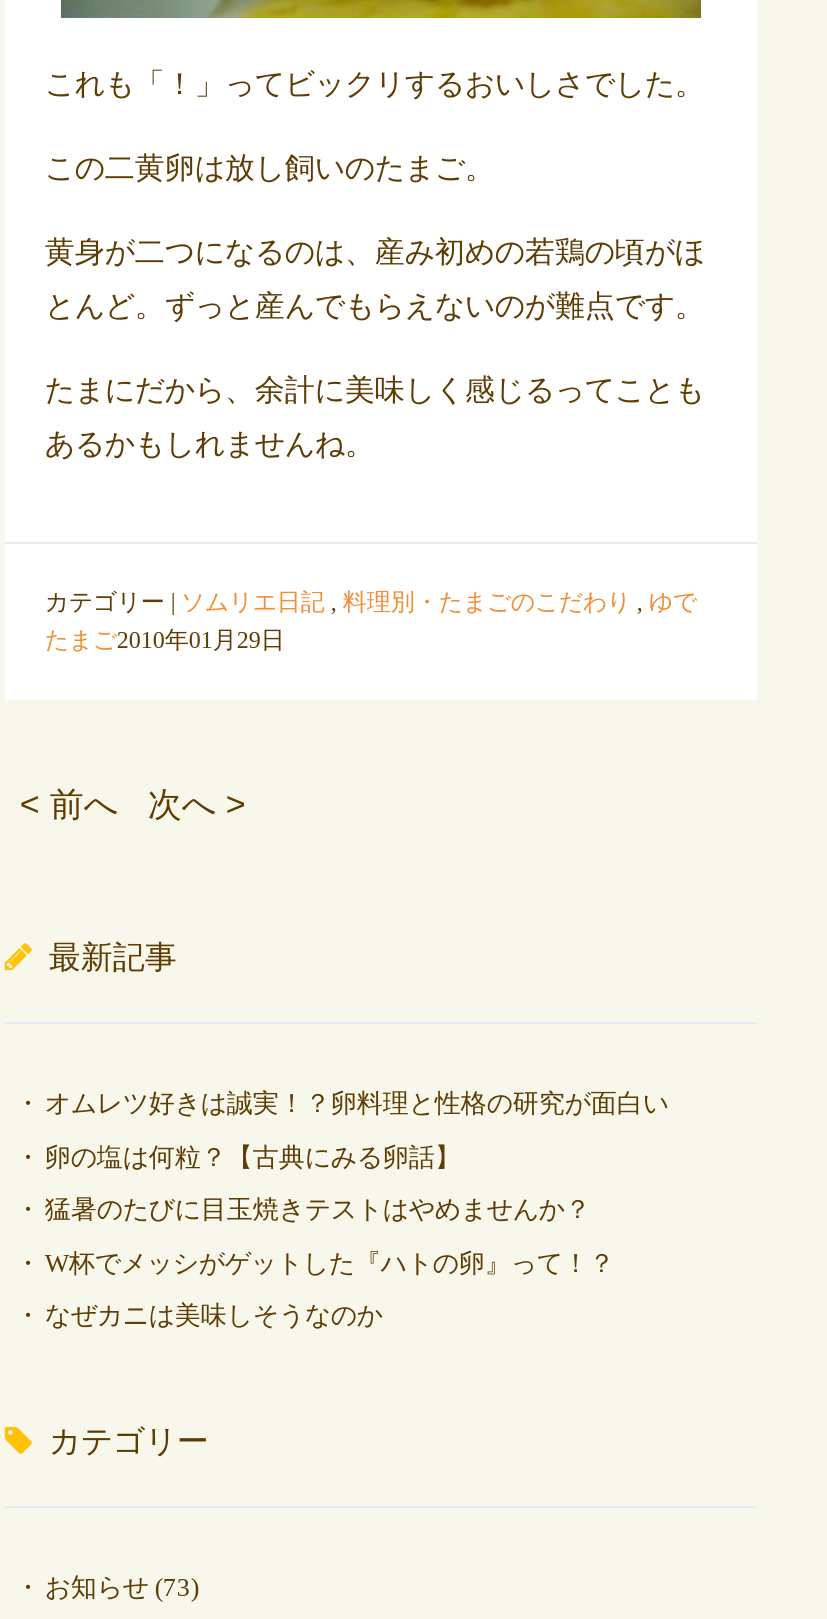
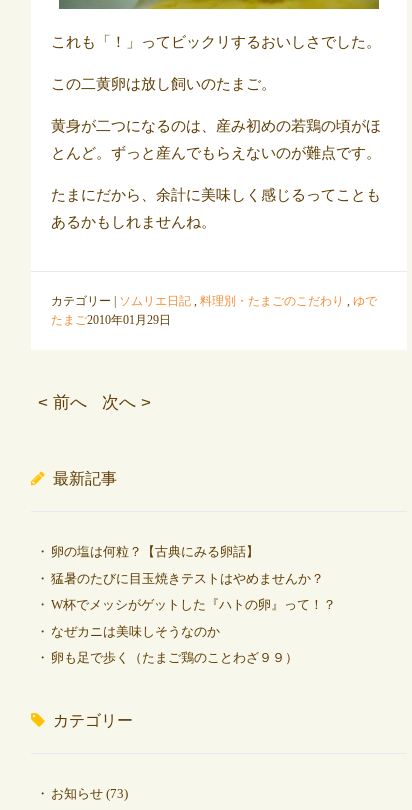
- オムレツ好きは誠実！？卵料理と性格の研究が面白い

moved up: 卵の塩は何粒？【古典にみる卵話】 | 猛暑のたびに目玉焼きテストはやめませんか？ | W杯でメッシがゲットした『ハトの卵』って！？ | なぜカニは美味しそうなのか

+ 卵も足で歩く（たまご鶏のことわざ９９）
